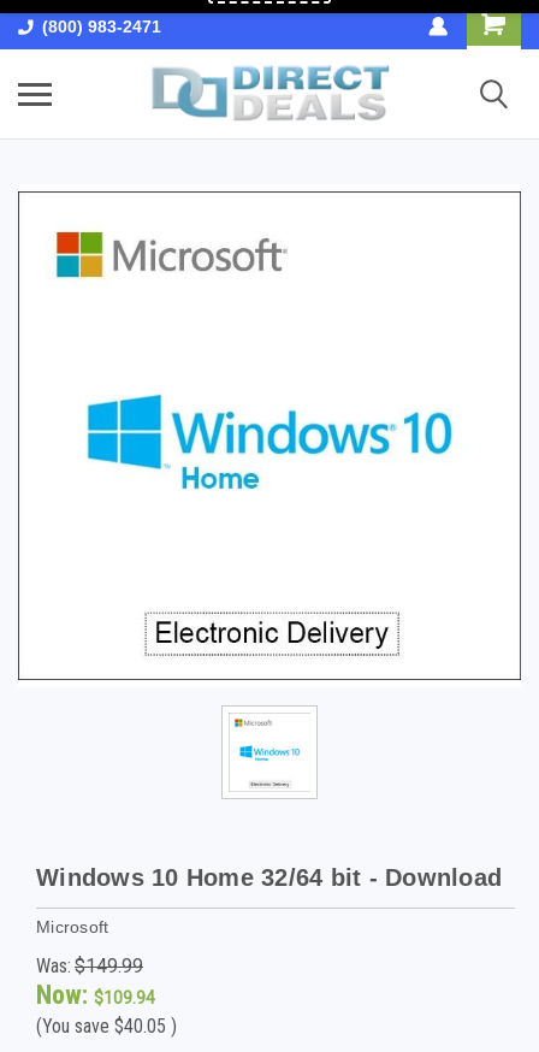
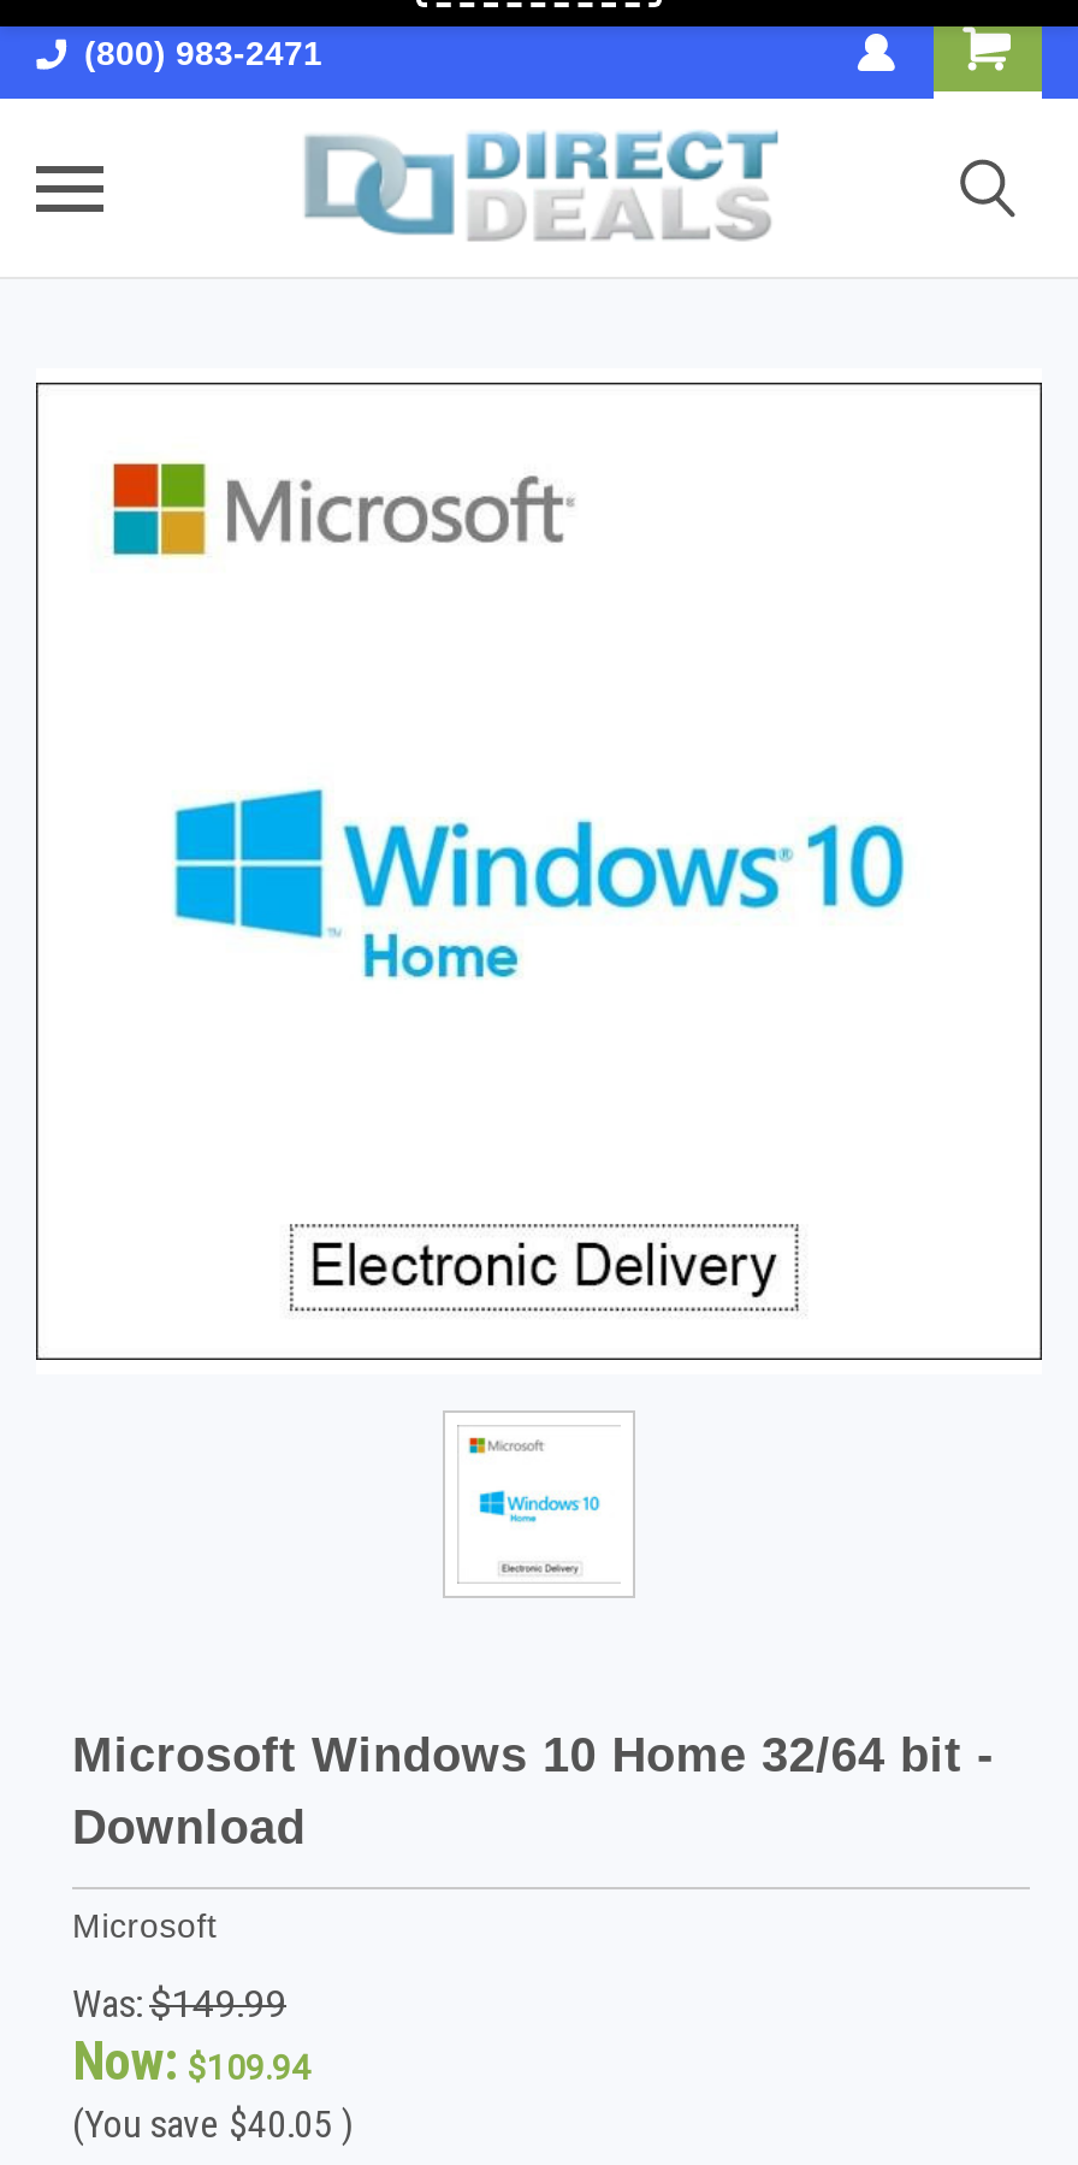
- Windows 10 Home 32/64 bit - Download
+ Microsoft Windows 10 Home 32/64 bit -
+ Download
